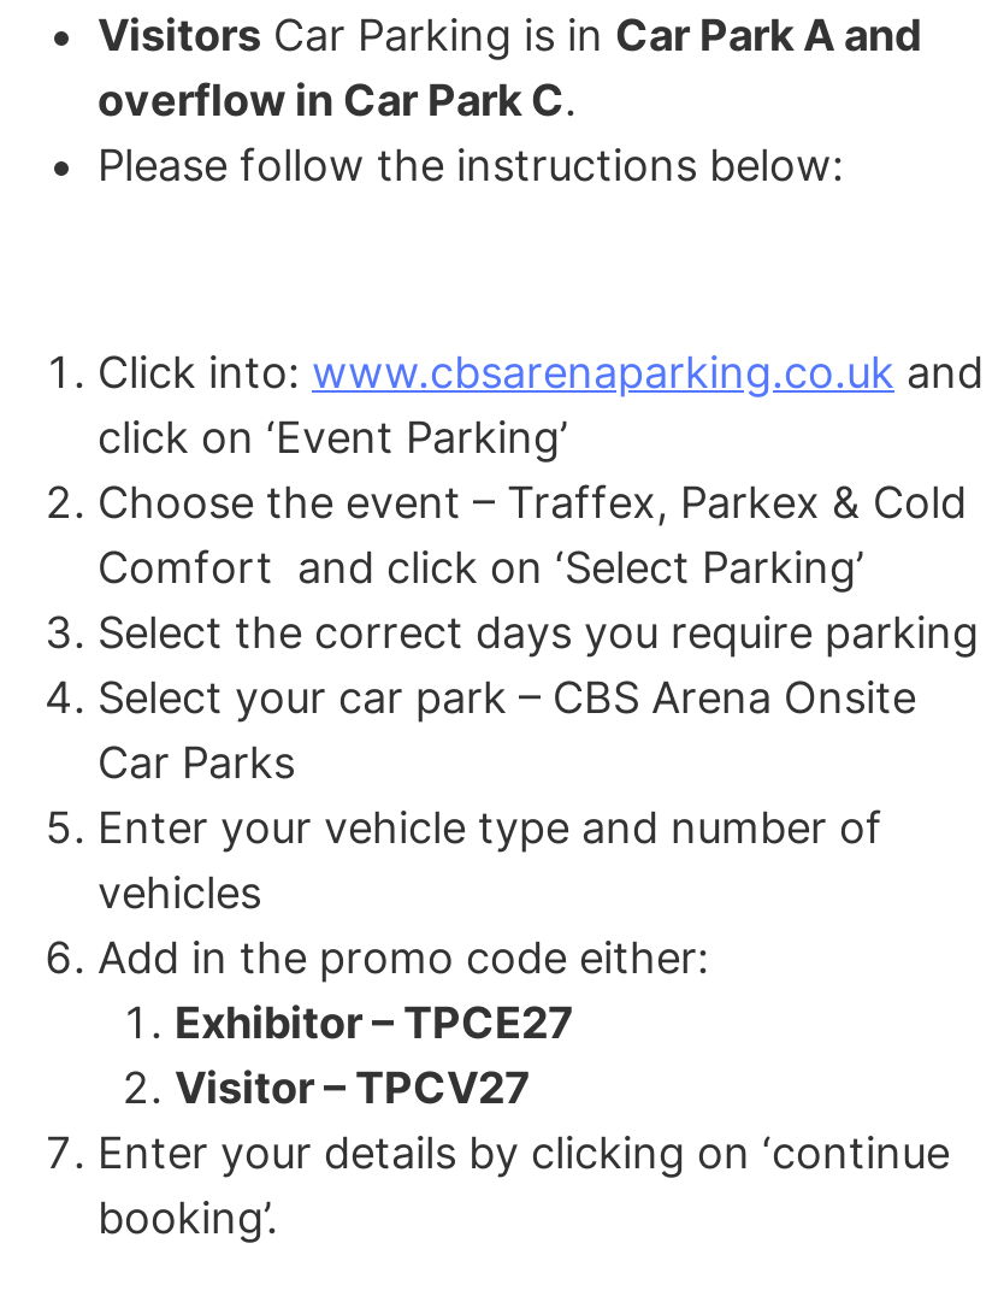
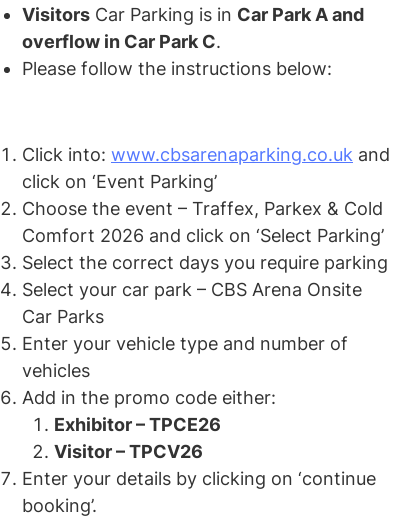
- Comfort and click on ‘Select Parking’
+ Comfort 2026 and click on ‘Select Parking’

- Exhibitor – TPCE27
+ Exhibitor – TPCE26

- Visitor – TPCV27
+ Visitor – TPCV26
